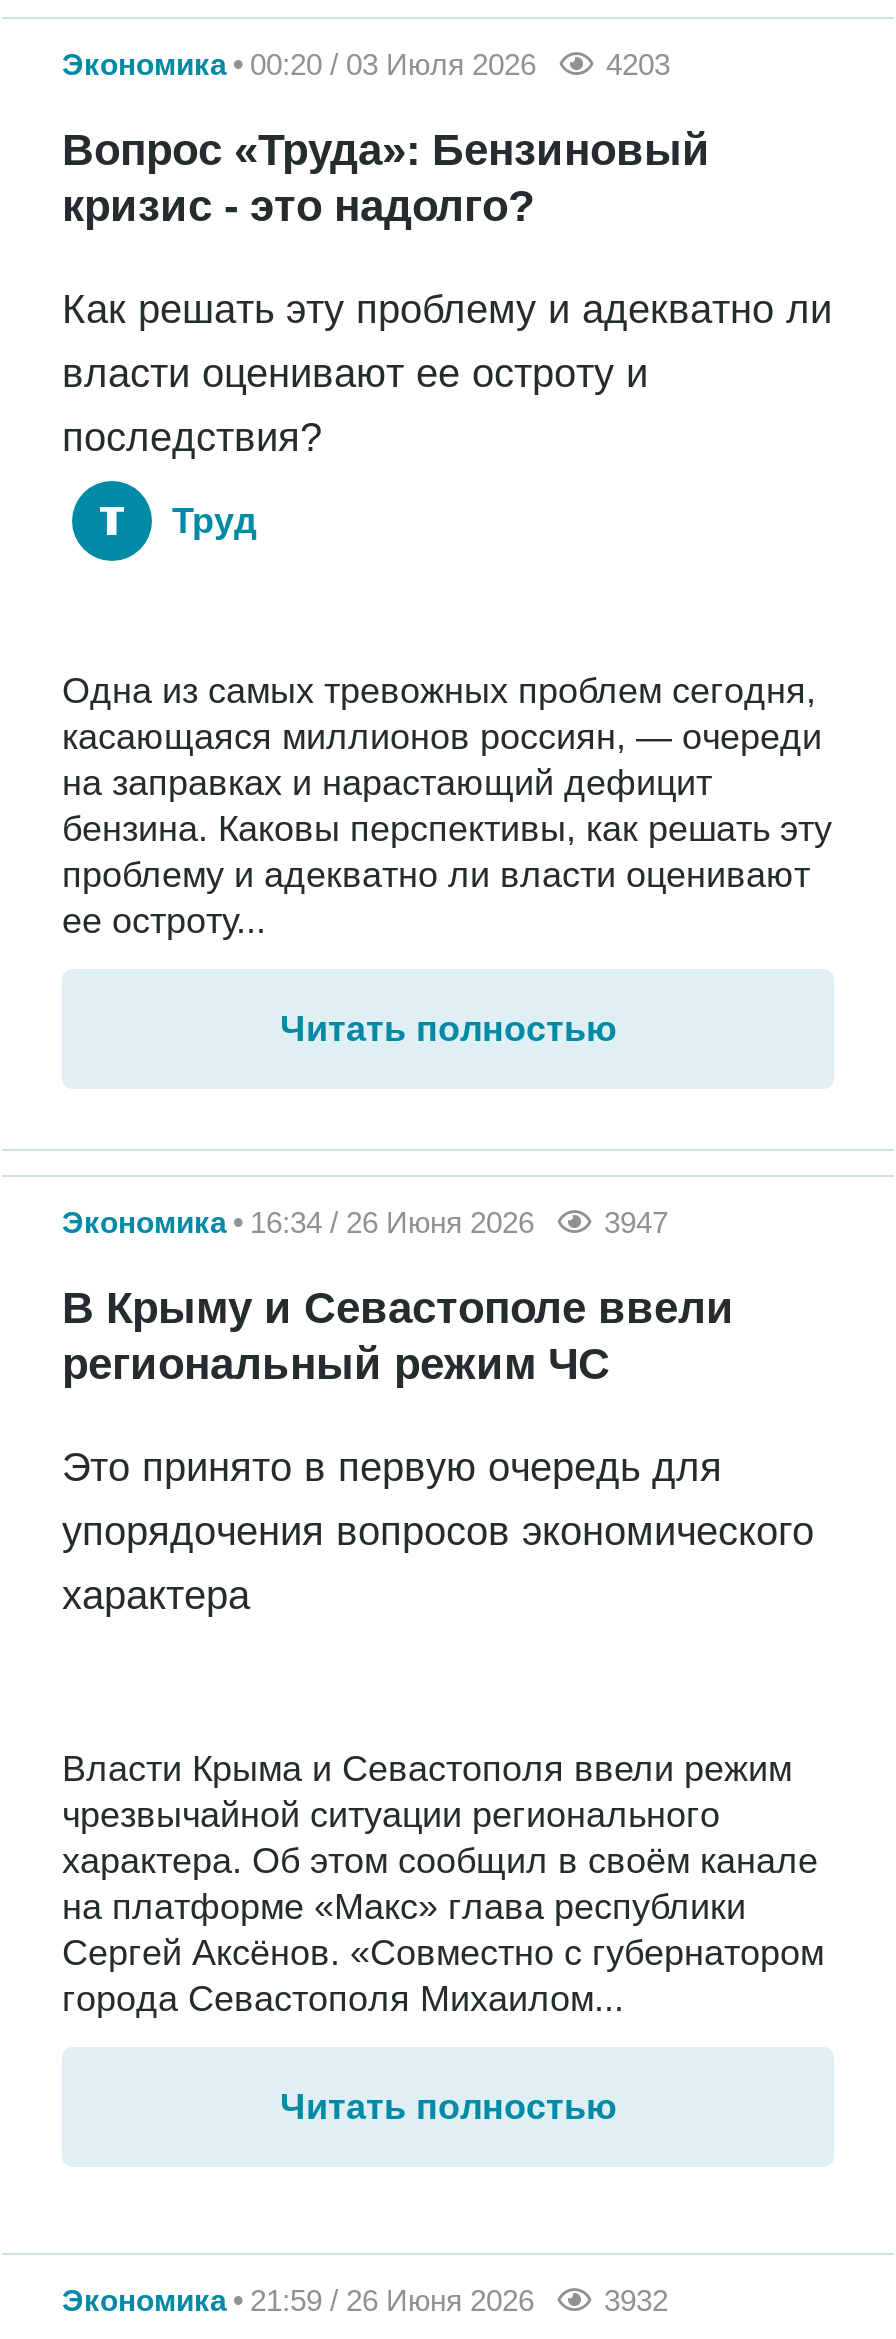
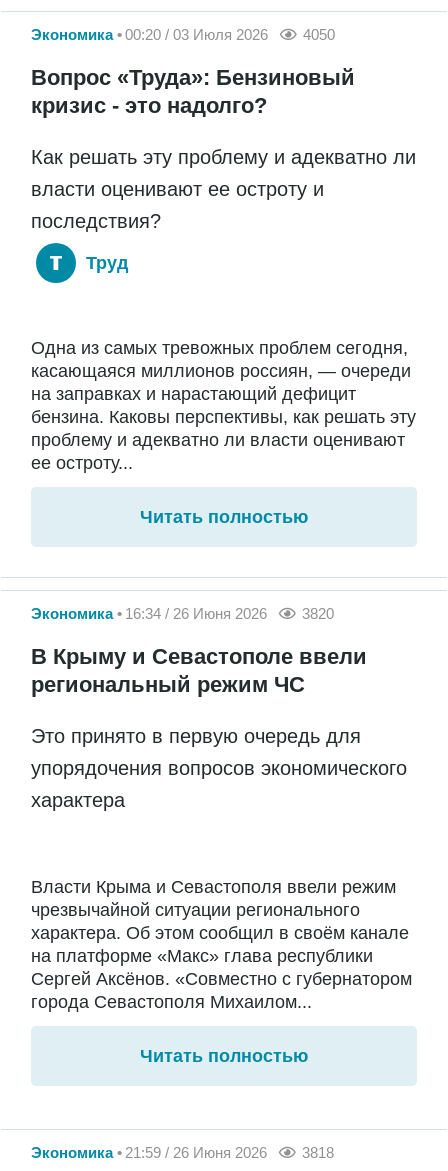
- 4203
+ 4050

- 3947
+ 3820

- 3932
+ 3818
